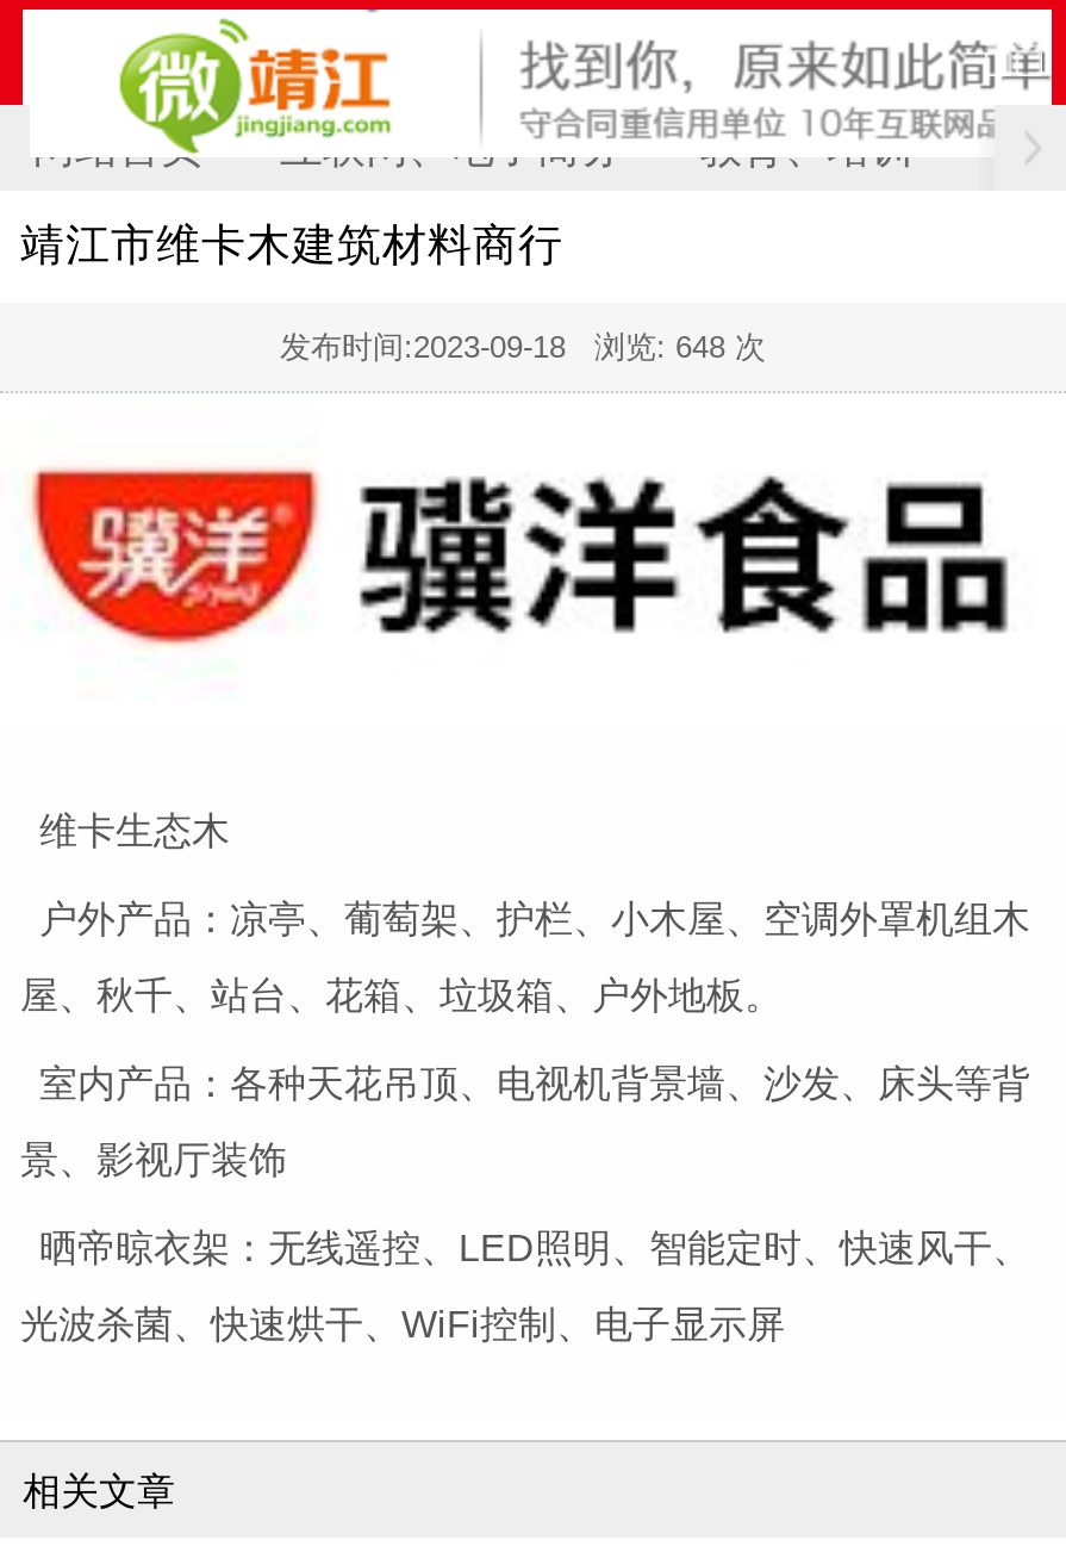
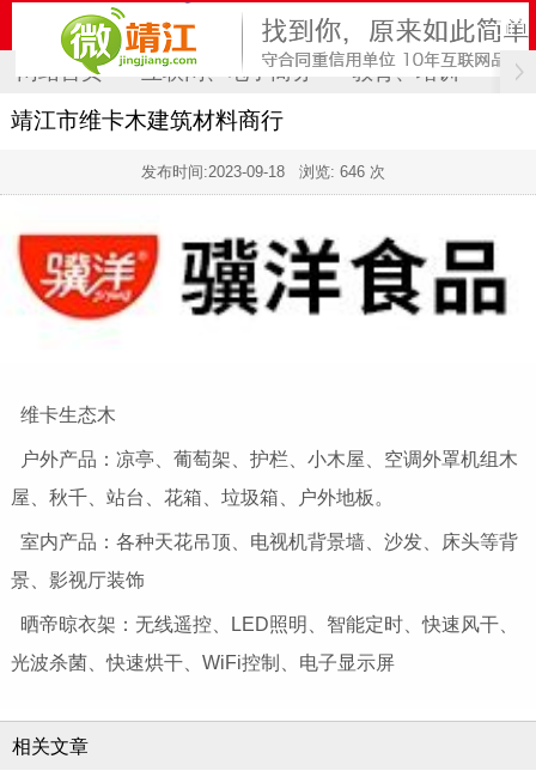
- 发布时间:2023-09-18浏览: 648 次
+ 发布时间:2023-09-18浏览: 646 次
